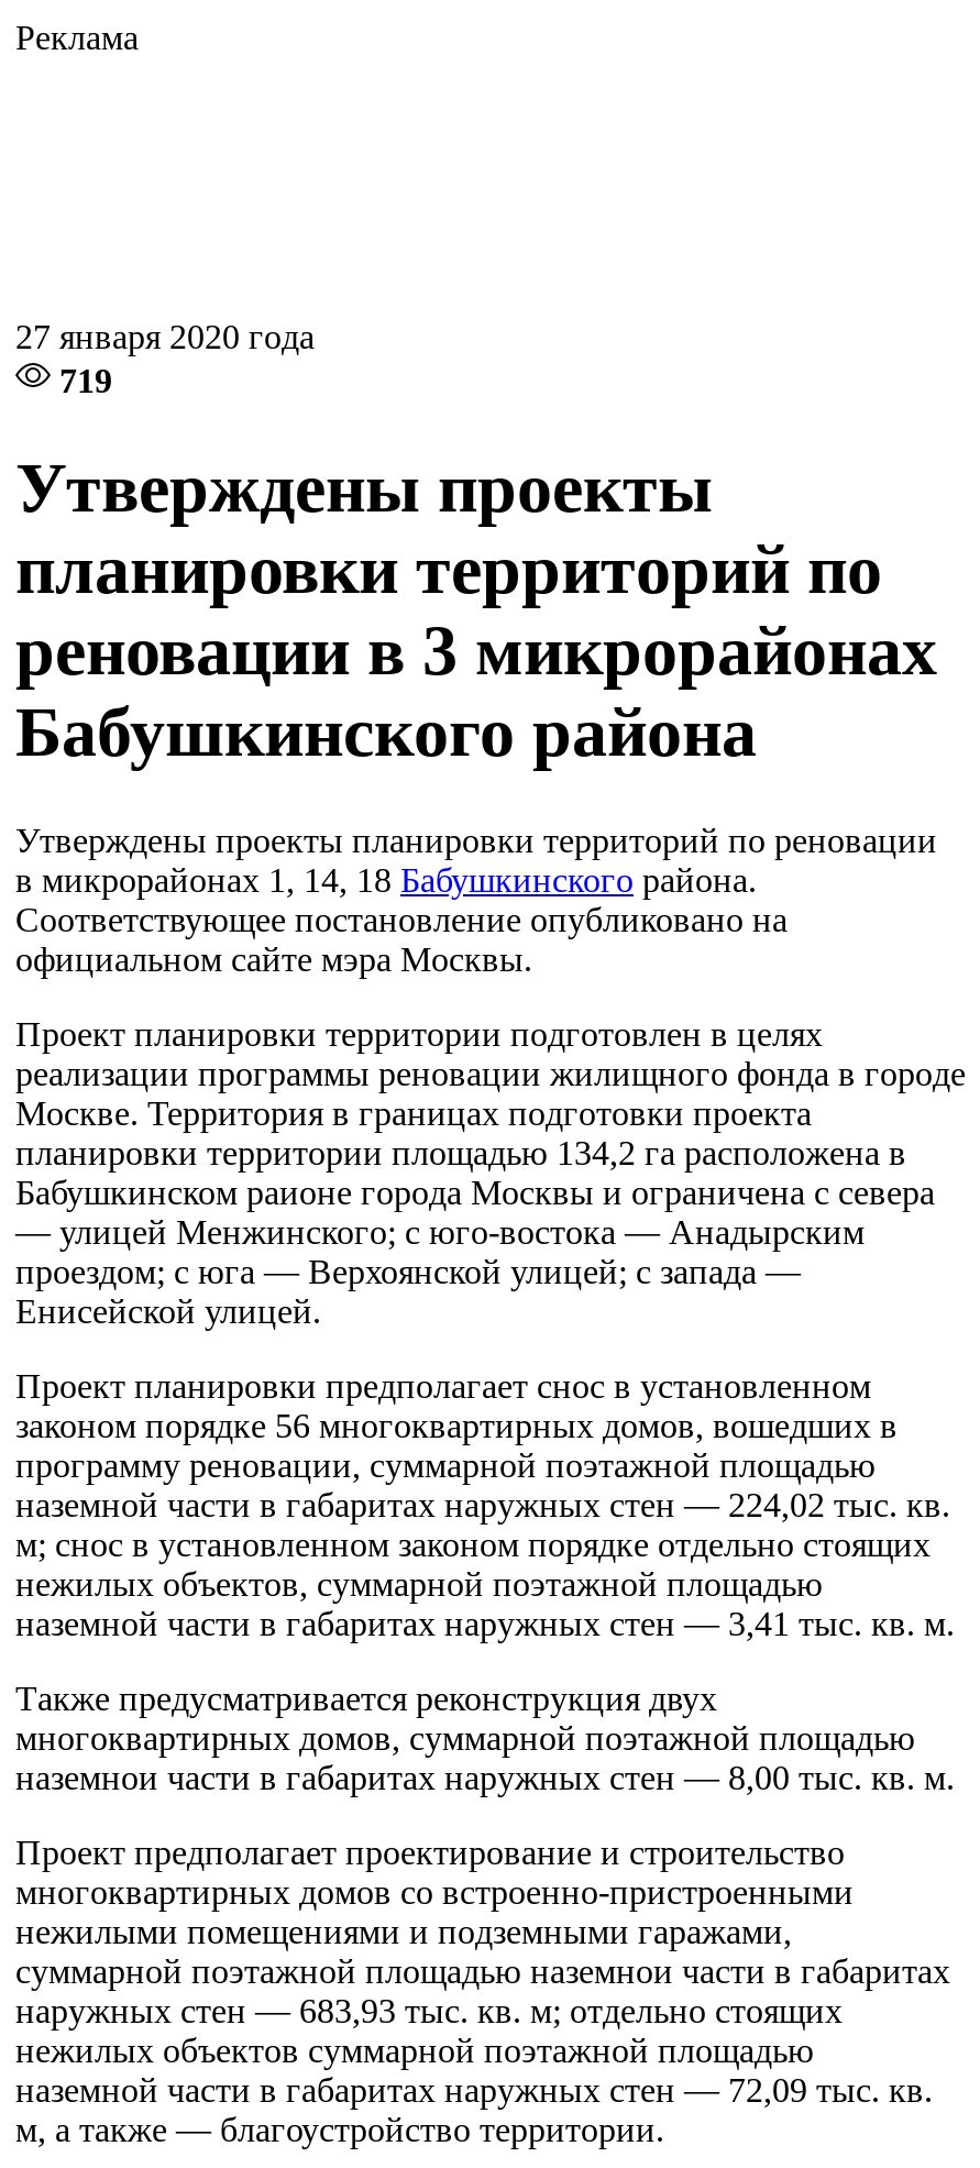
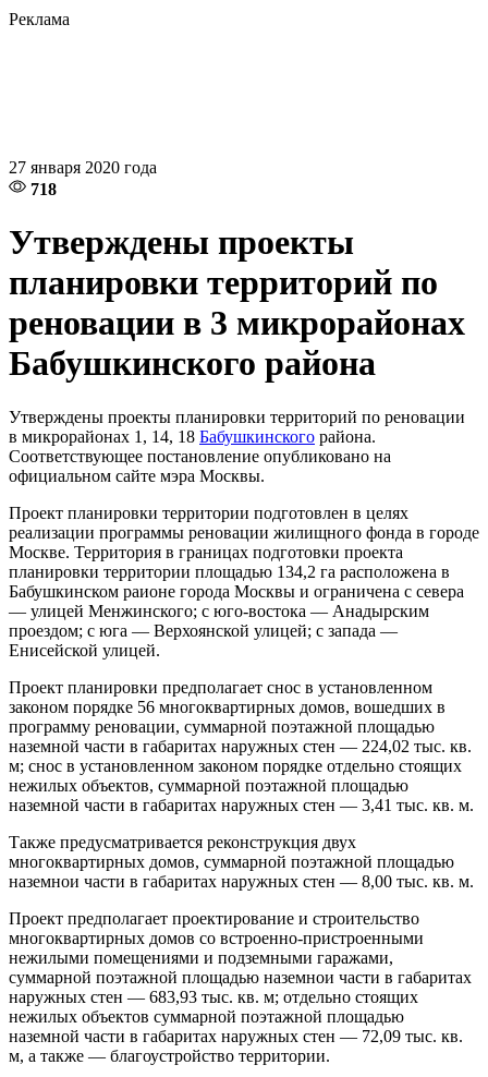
- 719
+ 718
